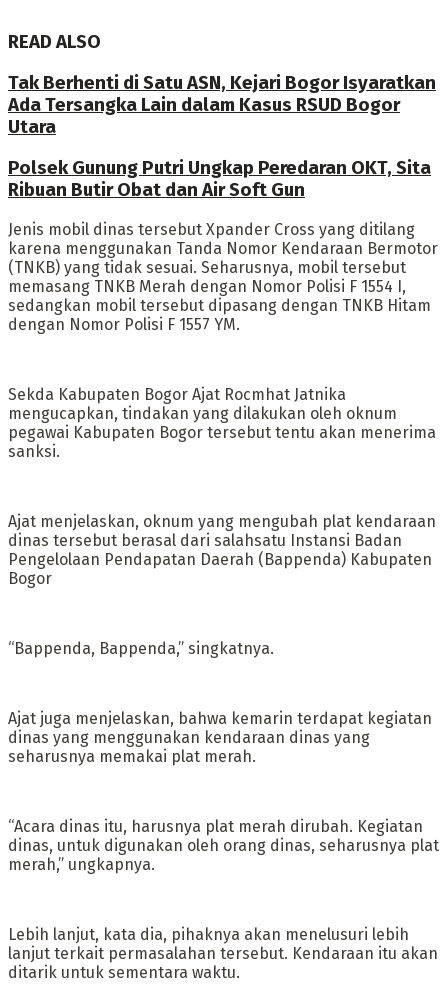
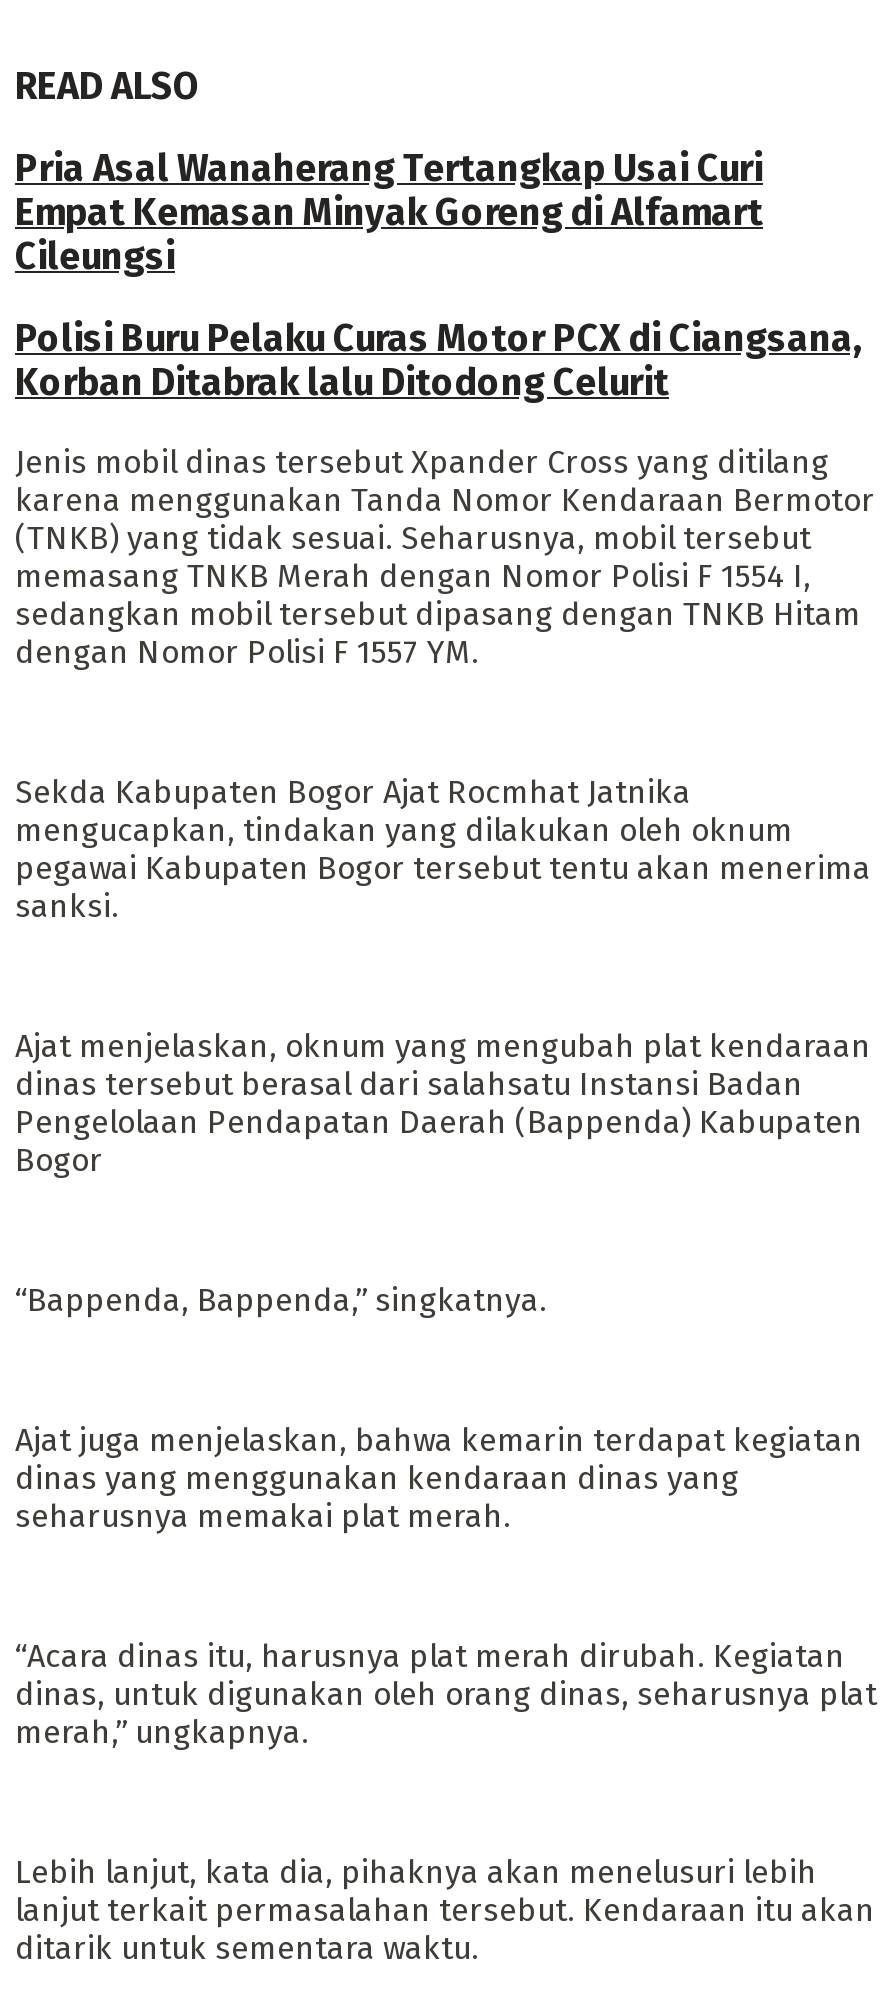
- Tak Berhenti di Satu ASN, Kejari Bogor Isyaratkan
- Ada Tersangka Lain dalam Kasus RSUD Bogor
- Utara
+ Pria Asal Wanaherang Tertangkap Usai Curi
+ Empat Kemasan Minyak Goreng di Alfamart
+ Cileungsi

- Polsek Gunung Putri Ungkap Peredaran OKT, Sita
- Ribuan Butir Obat dan Air Soft Gun
+ Polisi Buru Pelaku Curas Motor PCX di Ciangsana,
+ Korban Ditabrak lalu Ditodong Celurit
